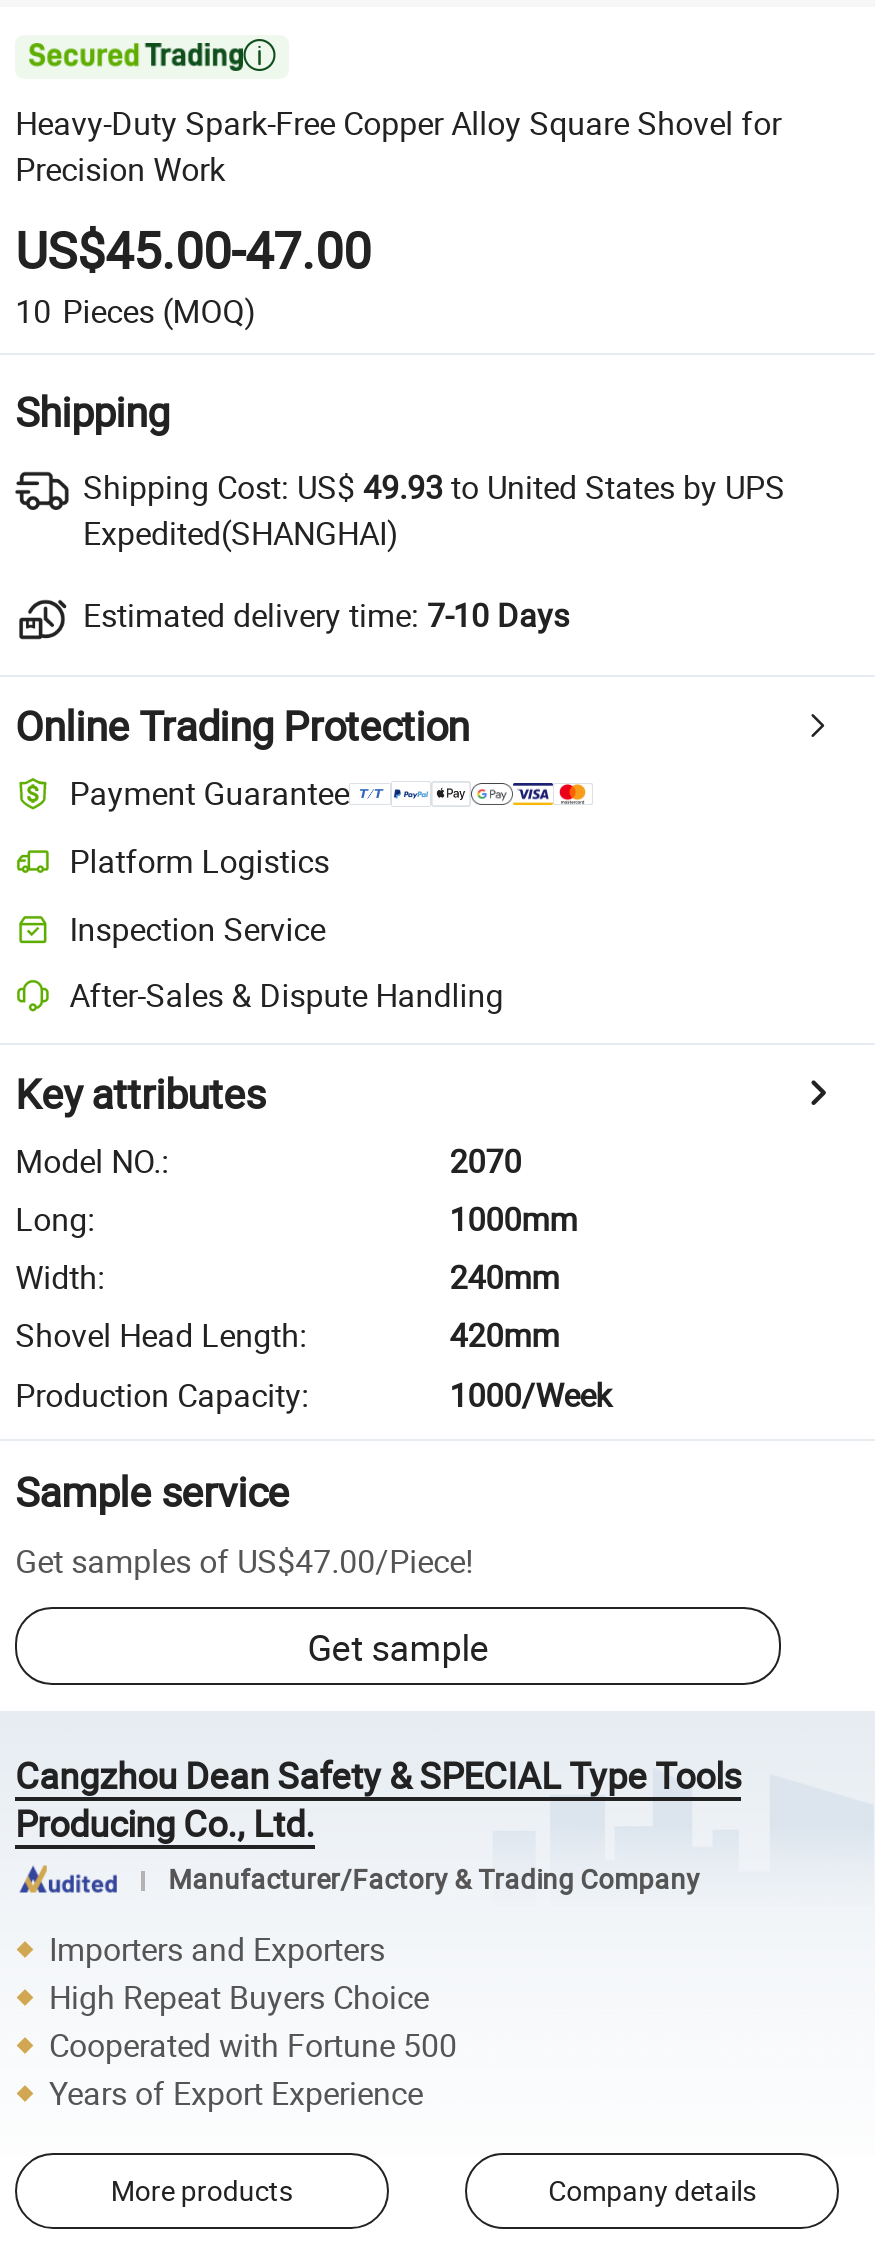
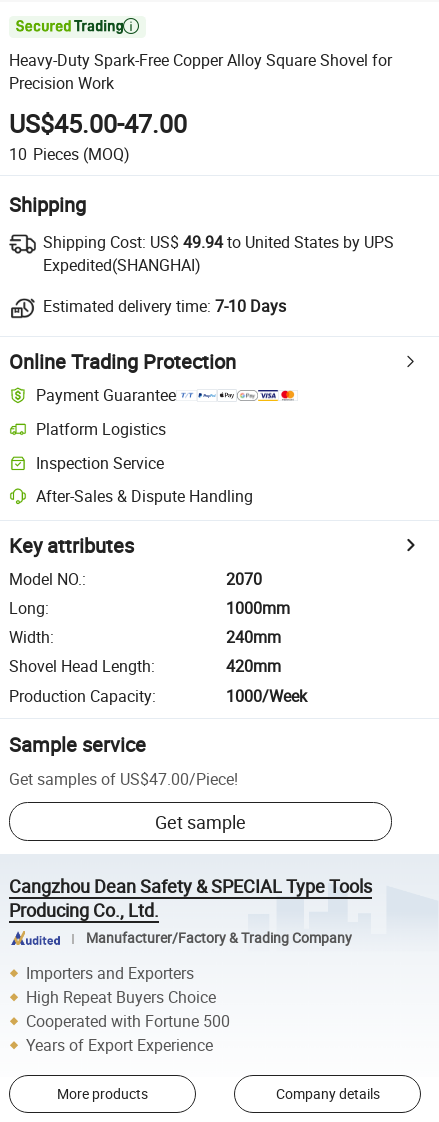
- Shipping Cost: US$49.93 to United States by UPS
+ Shipping Cost: US$49.94 to United States by UPS
